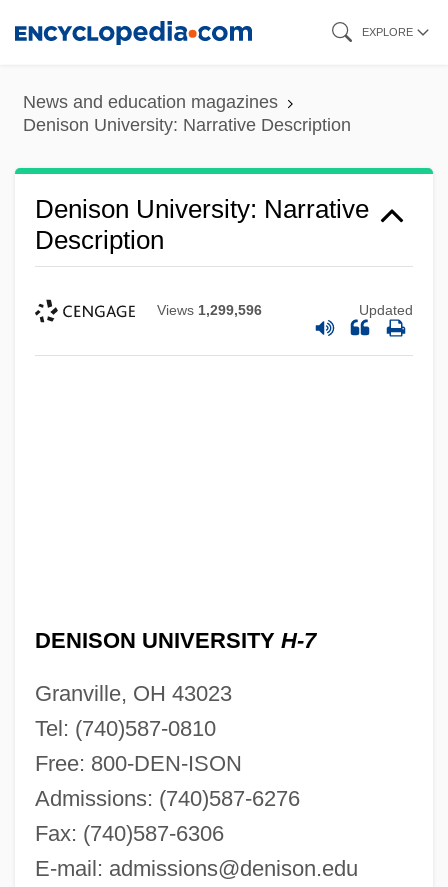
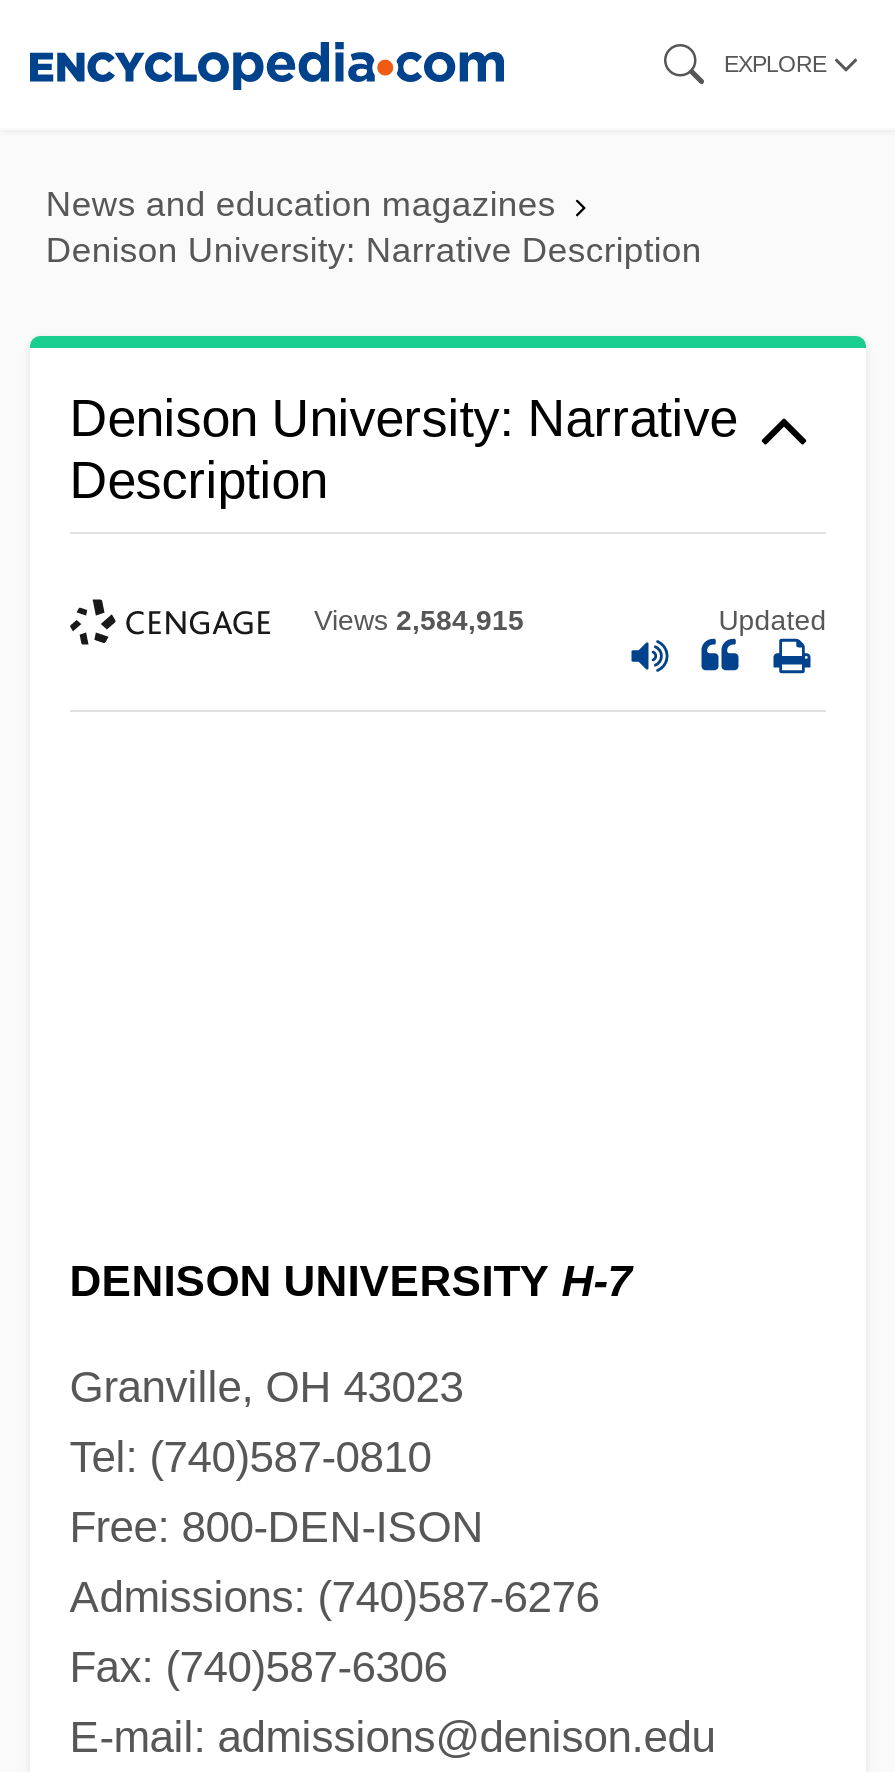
- Views 1,299,596
+ Views 2,584,915
